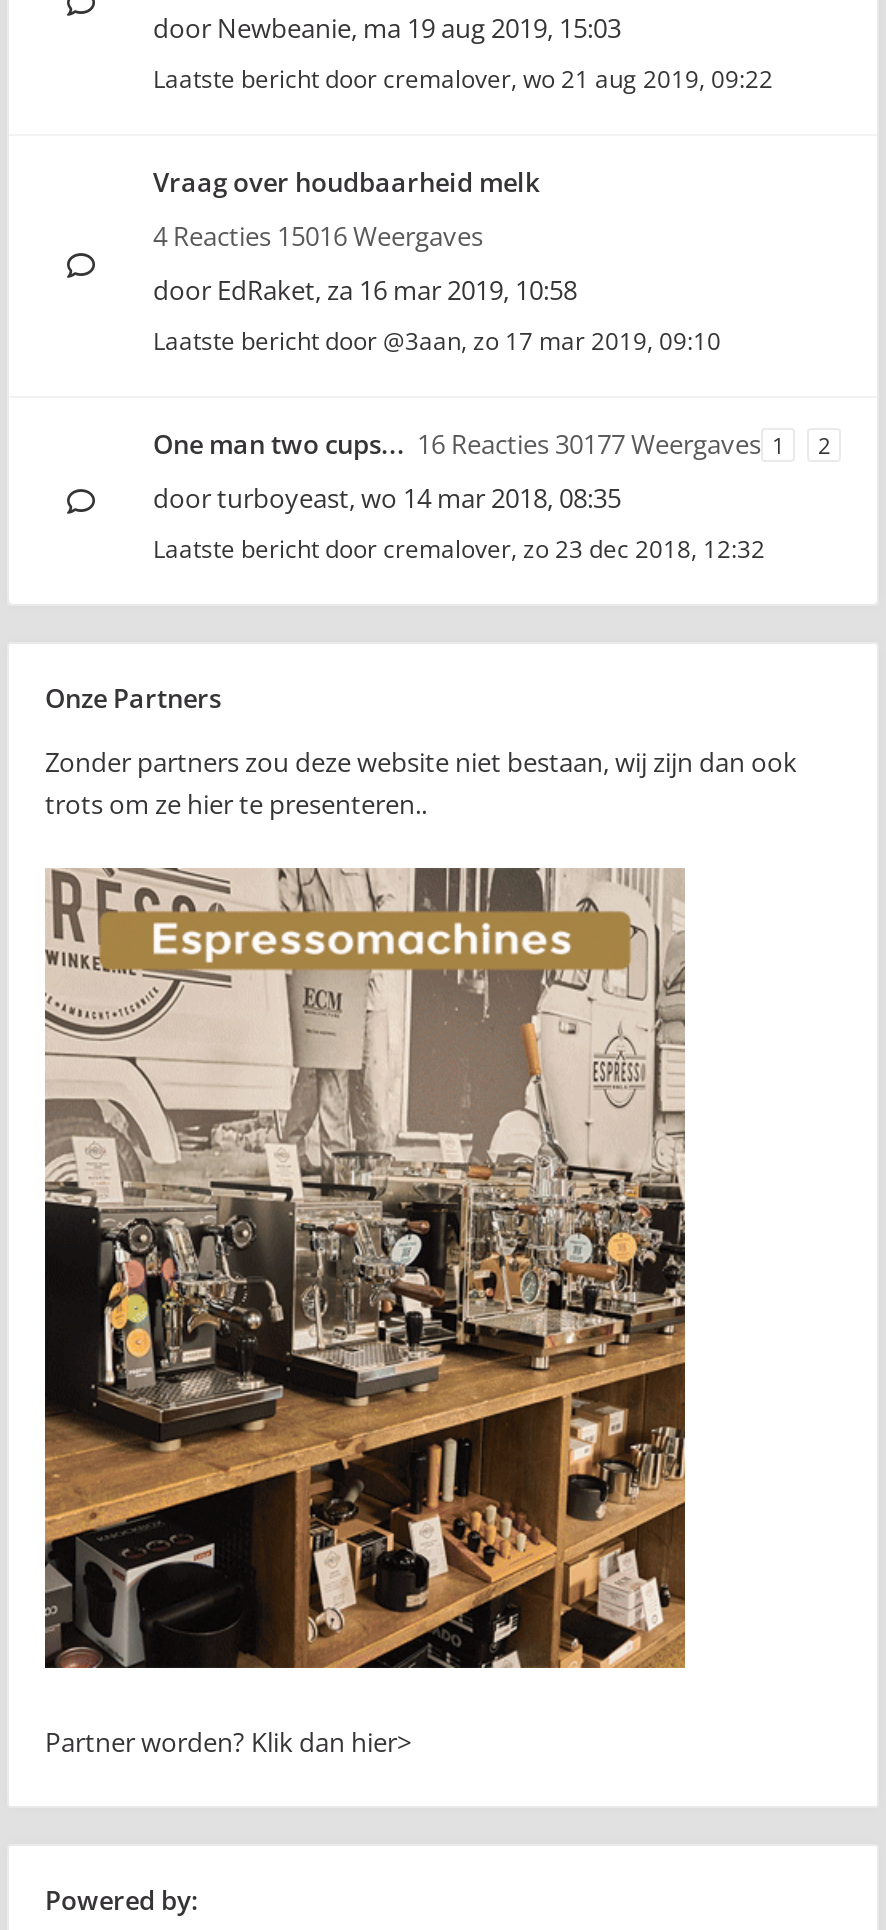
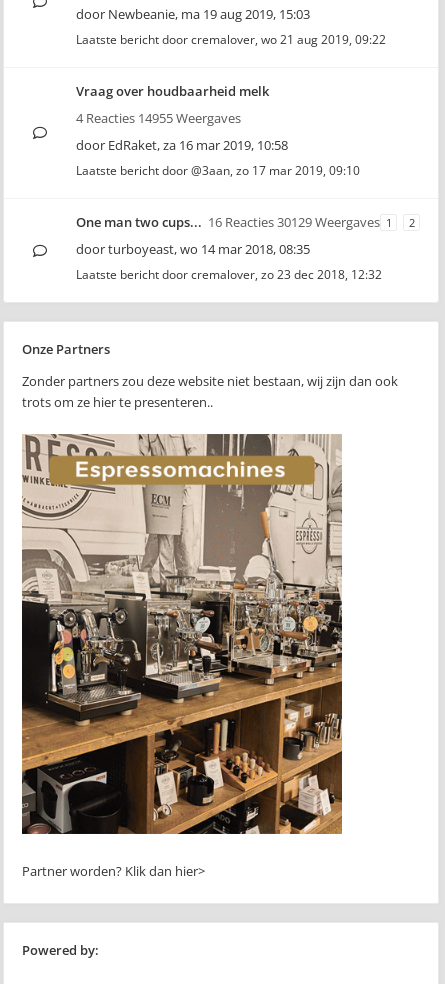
- 4 Reacties 15016 Weergaves
+ 4 Reacties 14955 Weergaves

- One man two cups... 16 Reacties 30177 Weergaves 1
+ One man two cups... 16 Reacties 30129 Weergaves 1
